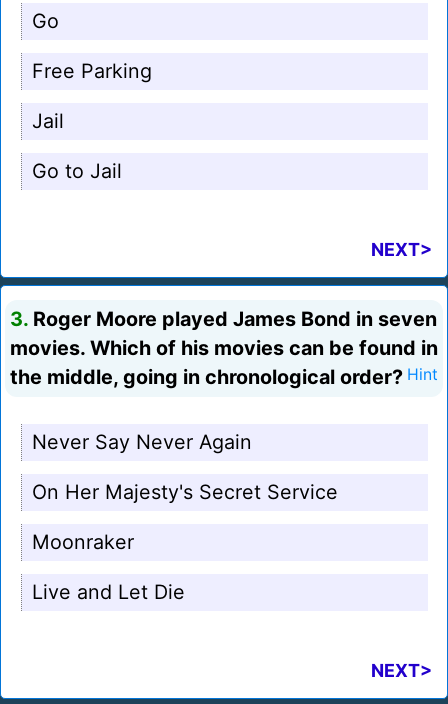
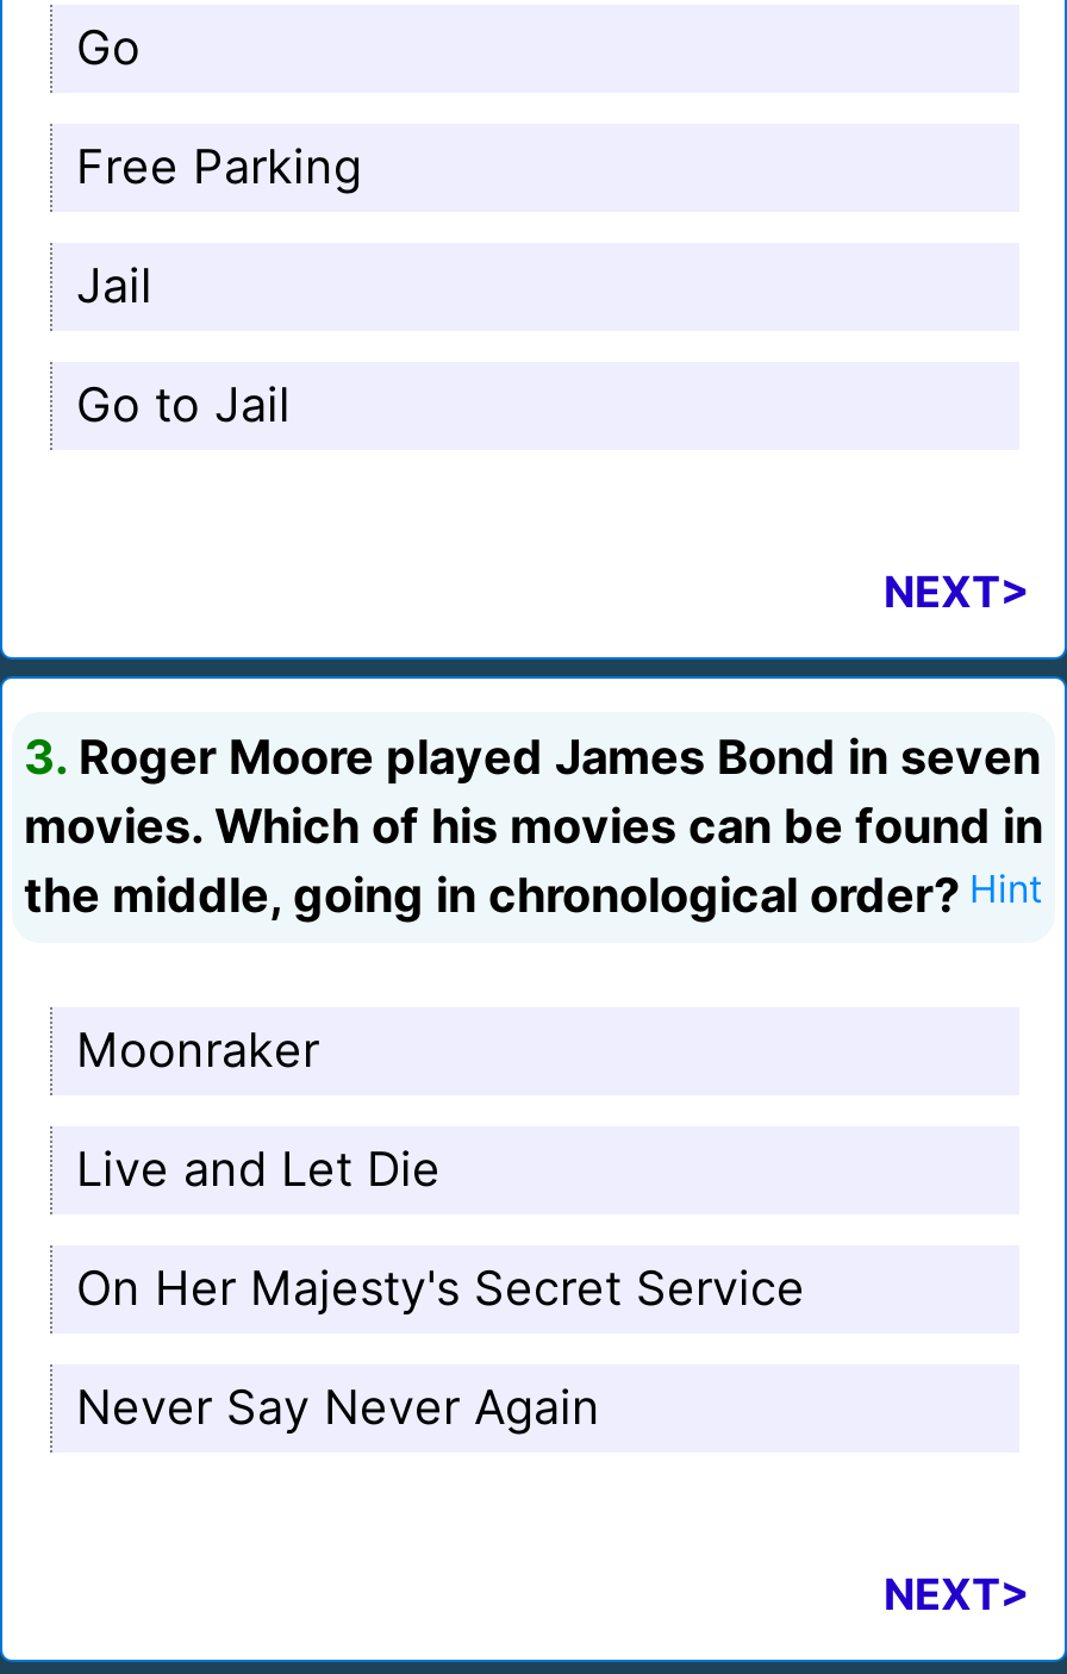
moved down: Never Say Never Again | On Her Majesty's Secret Service

moved up: Moonraker | Live and Let Die
